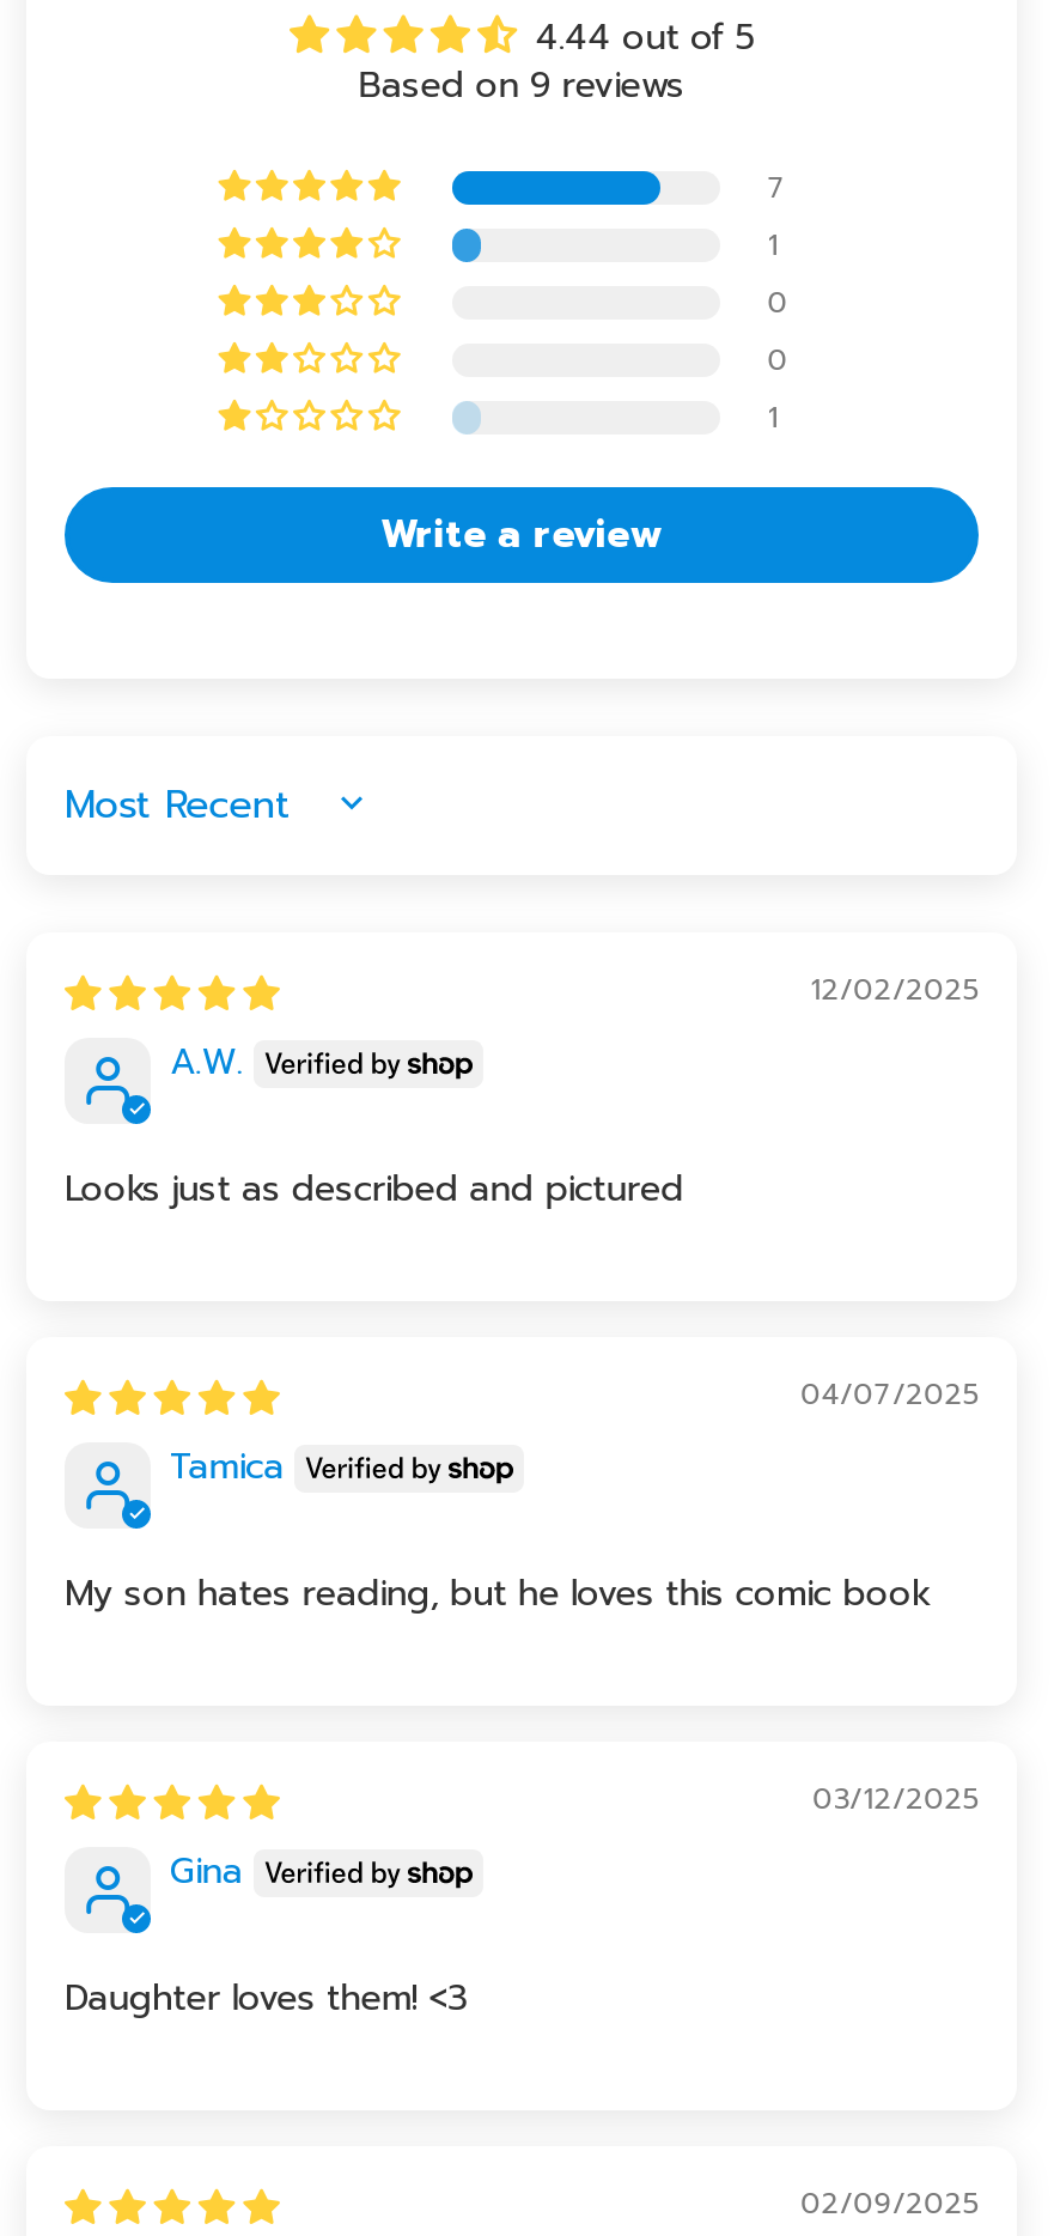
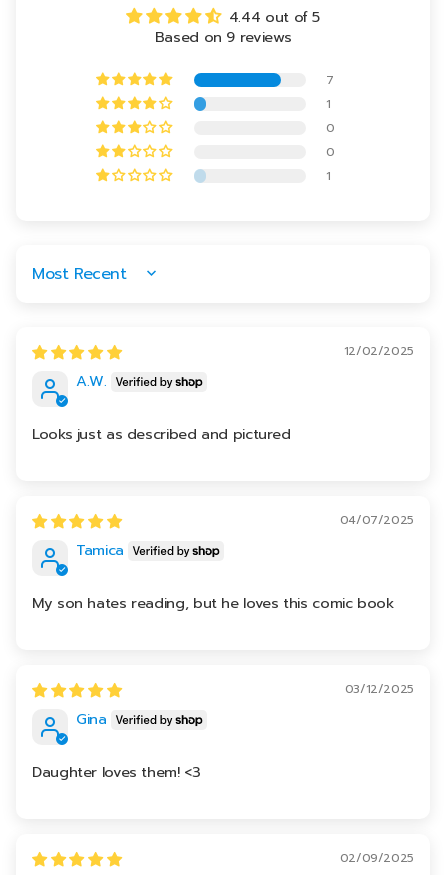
- Write a review
